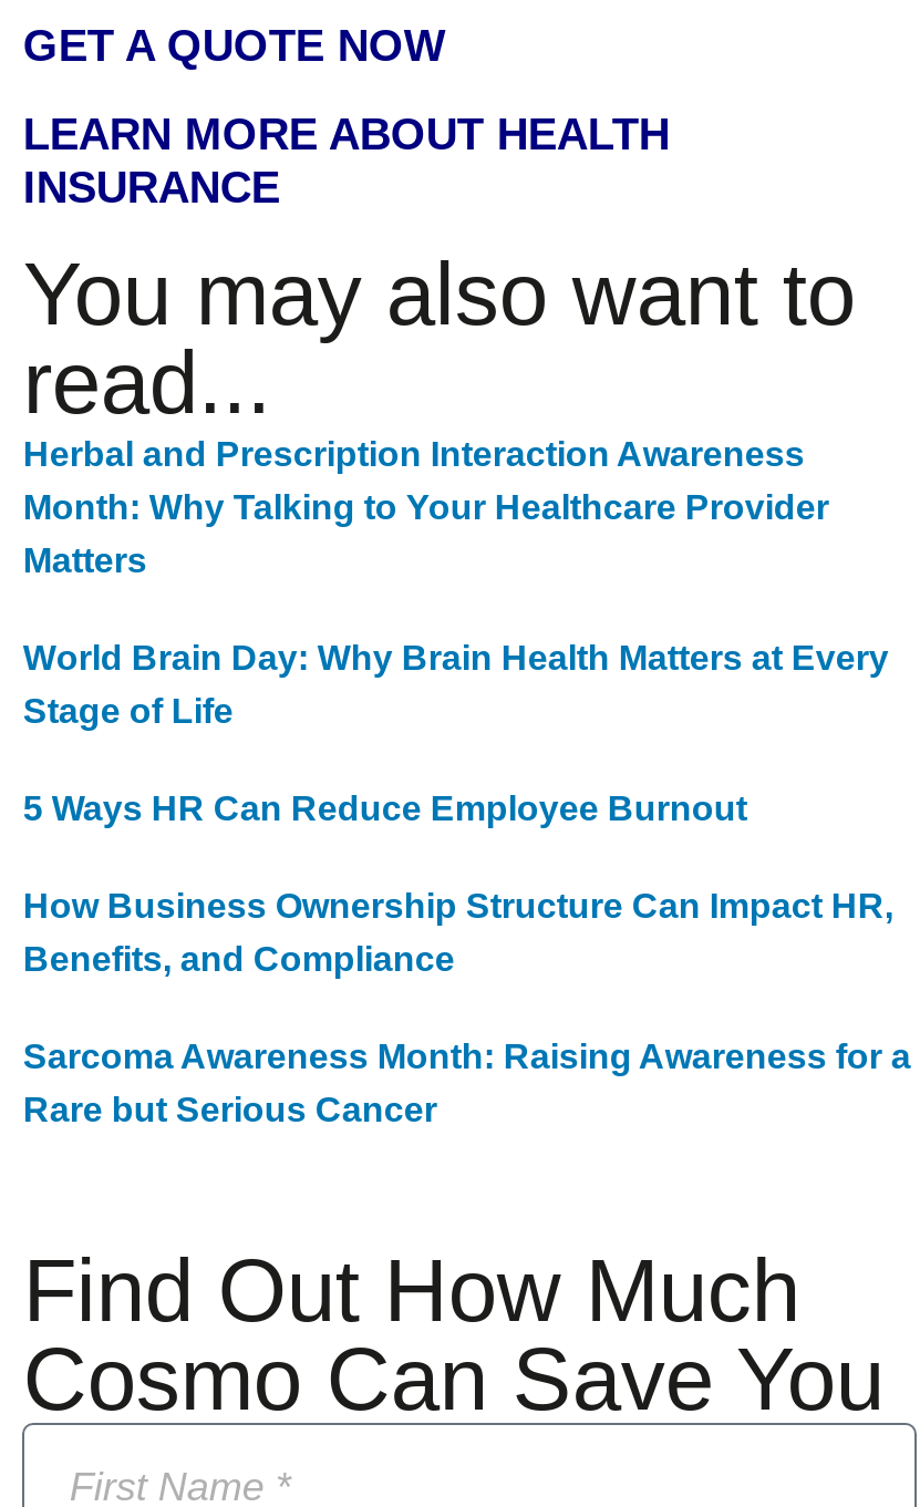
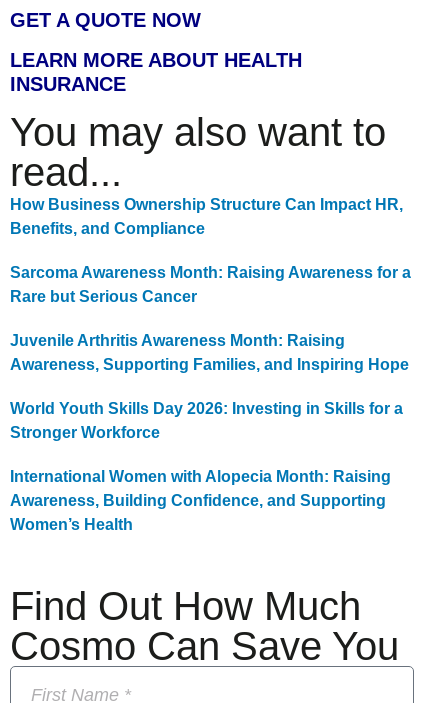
- Herbal and Prescription Interaction Awareness
- Month: Why Talking to Your Healthcare Provider
- Matters
- World Brain Day: Why Brain Health Matters at Every
- Stage of Life
- 5 Ways HR Can Reduce Employee Burnout

moved up: How Business Ownership Structure Can Impact HR, | Benefits, and Compliance | Sarcoma Awareness Month: Raising Awareness for a | Rare but Serious Cancer

+ Juvenile Arthritis Awareness Month: Raising
+ Awareness, Supporting Families, and Inspiring Hope
+ World Youth Skills Day 2026: Investing in Skills for a
+ Stronger Workforce
+ International Women with Alopecia Month: Raising
+ Awareness, Building Confidence, and Supporting
+ Women’s Health
